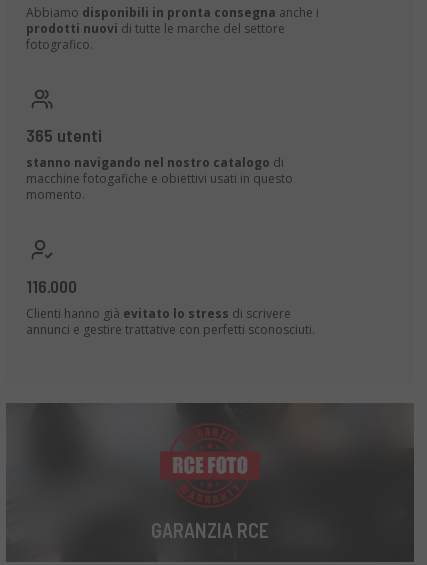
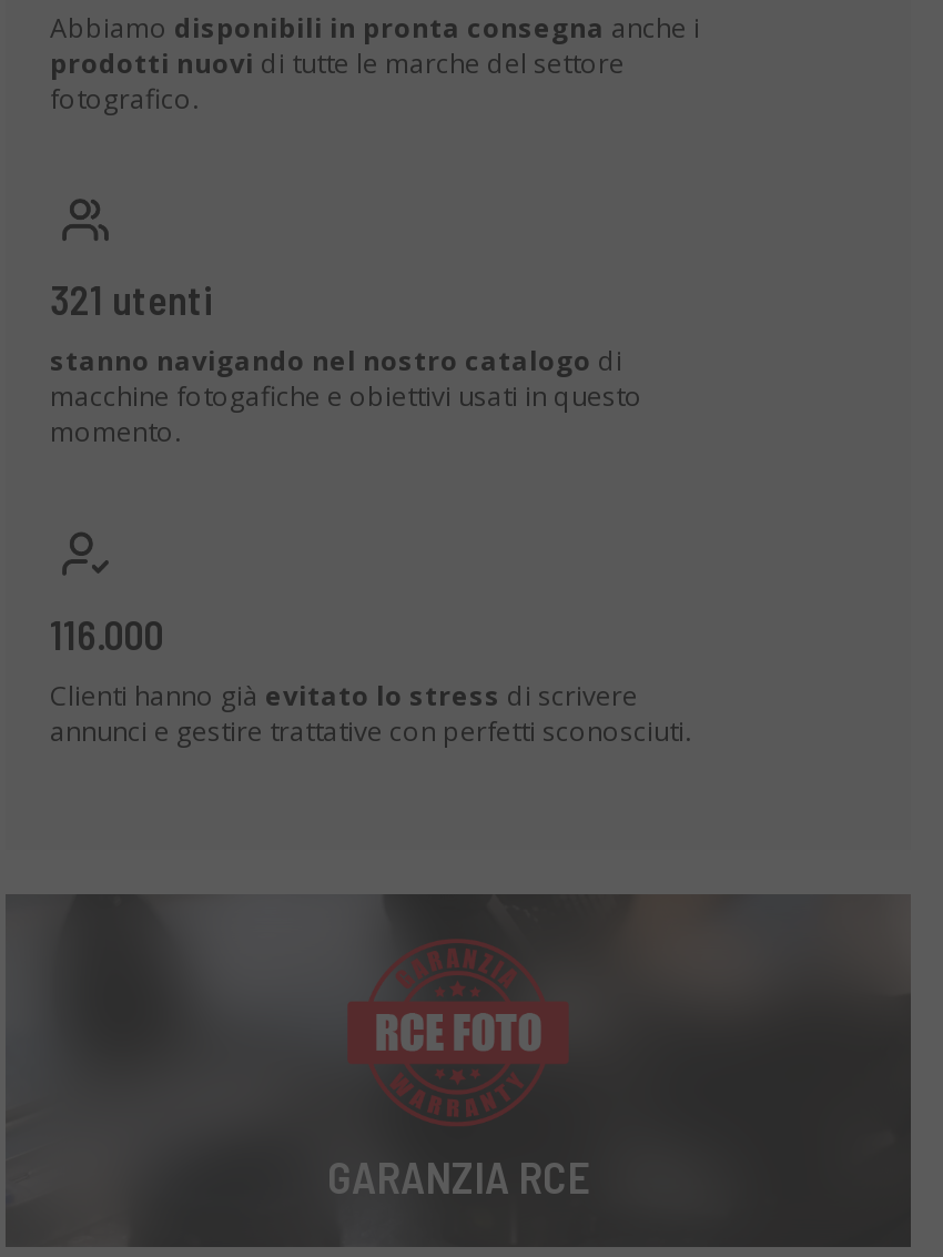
- 365 utenti
+ 321 utenti
